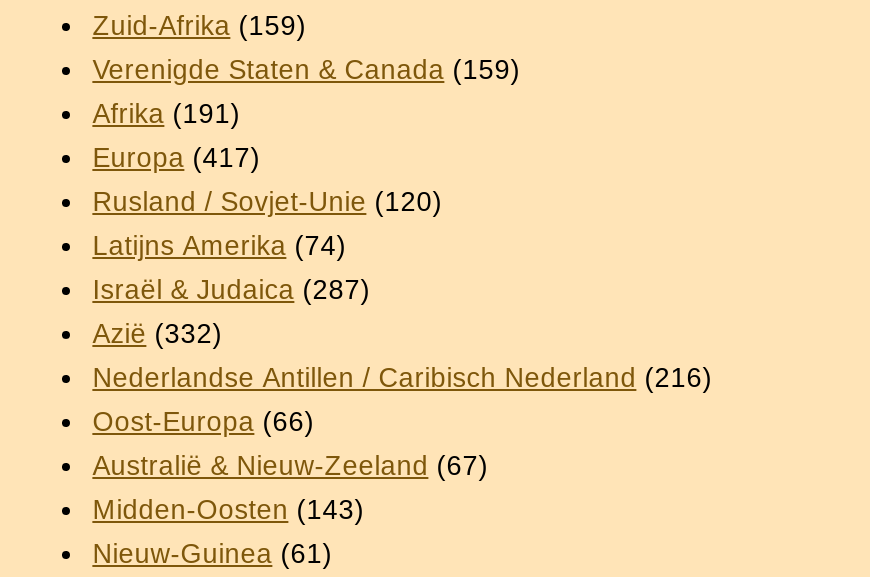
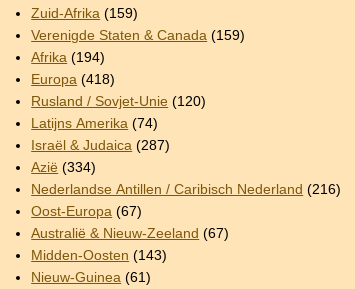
- Afrika (191)
+ Afrika (194)

- Europa (417)
+ Europa (418)

- Azië (332)
+ Azië (334)

- Oost-Europa (66)
+ Oost-Europa (67)
